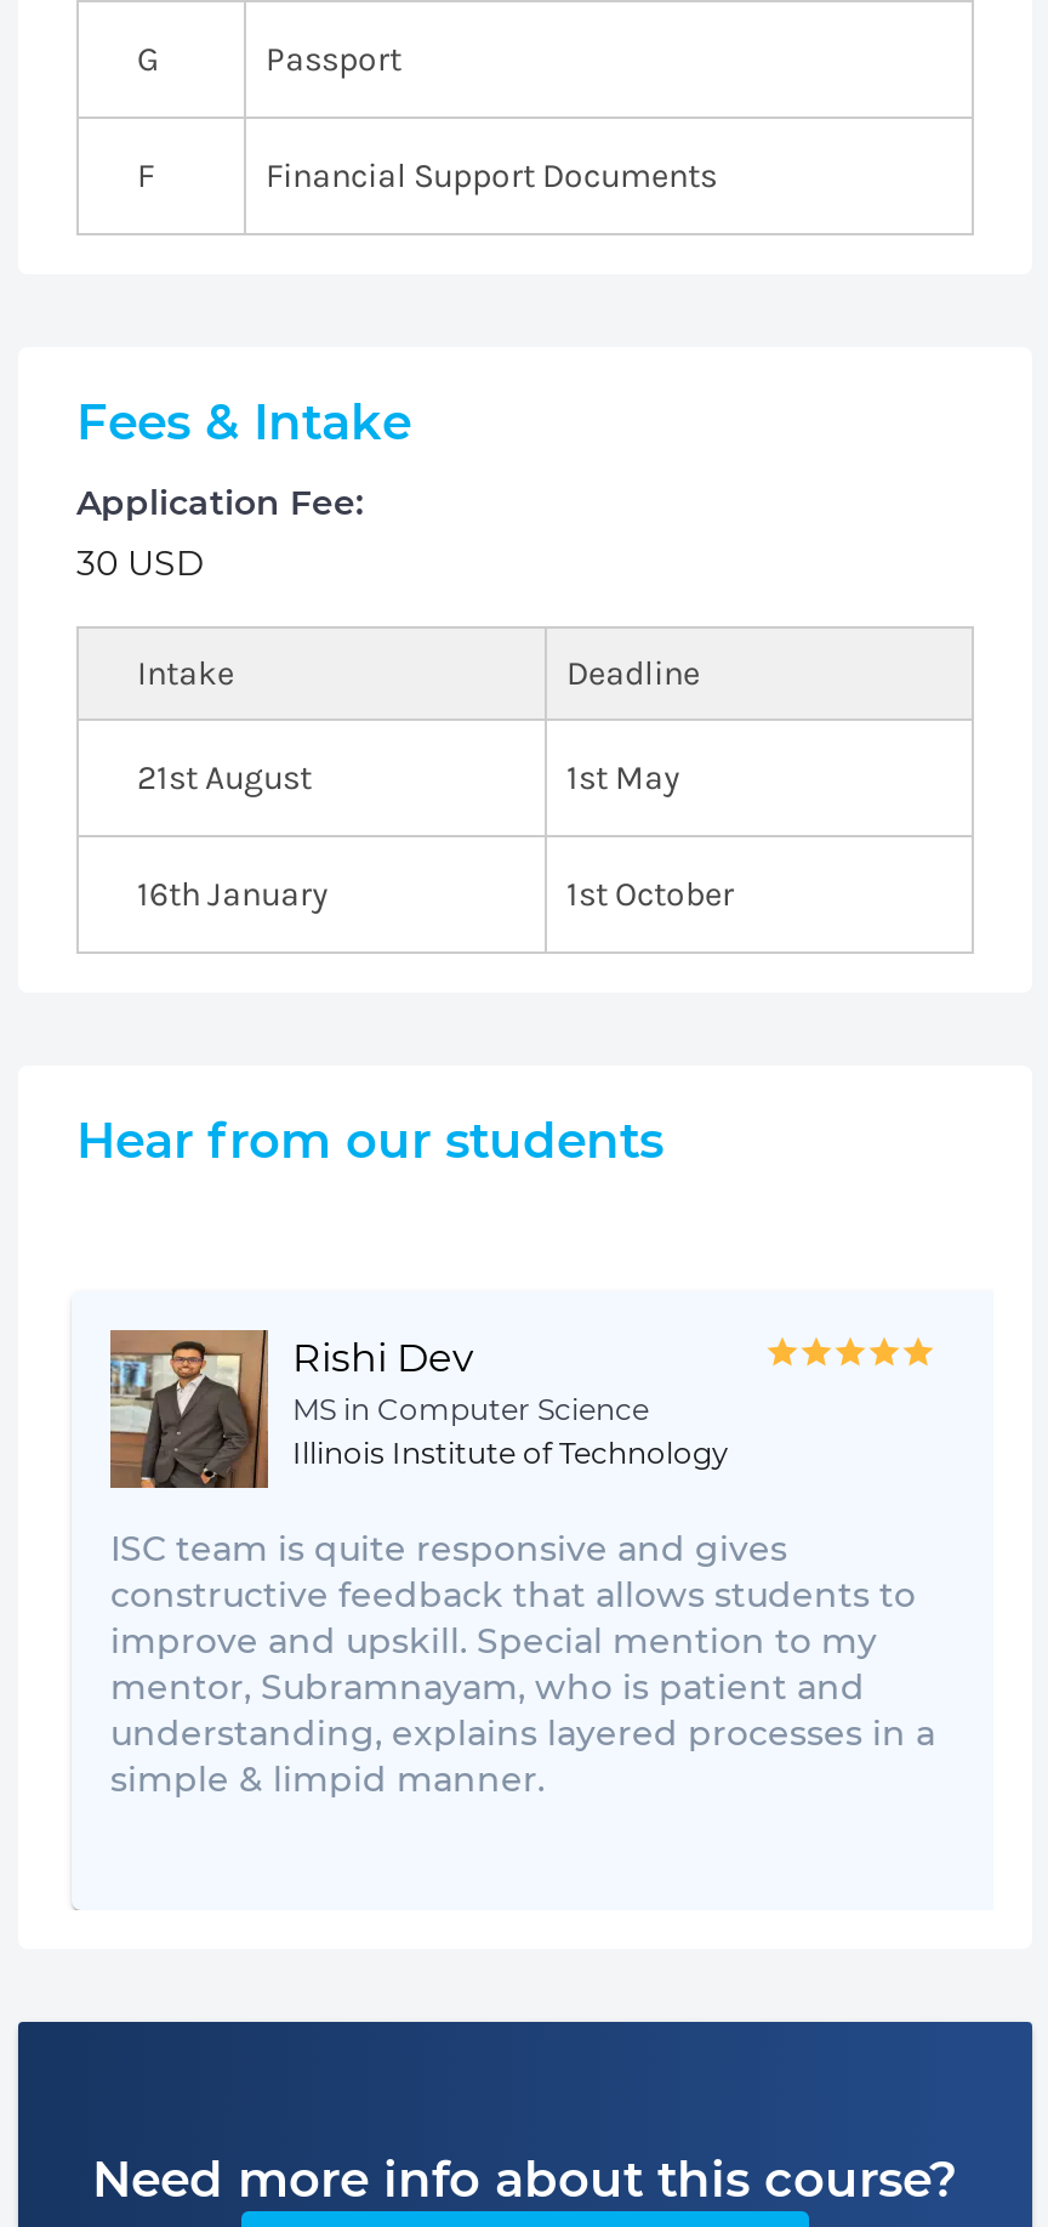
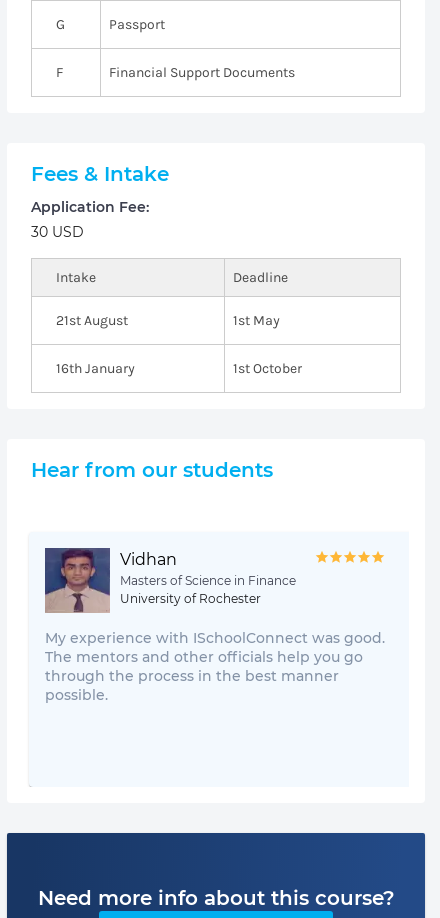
- [image]
- Rishi Dev
- MS in Computer Science
- Illinois Institute of Technology
+ [image]
+ Vidhan
+ Masters of Science in Finance
+ University of Rochester

- ISC team is quite responsive and gives
- constructive feedback that allows students to
- improve and upskill. Special mention to my
- mentor, Subramnayam, who is patient and
- understanding, explains layered processes in a
- simple & limpid manner.
+ My experience with ISchoolConnect was good.
+ The mentors and other officials help you go
+ through the process in the best manner
+ possible.
